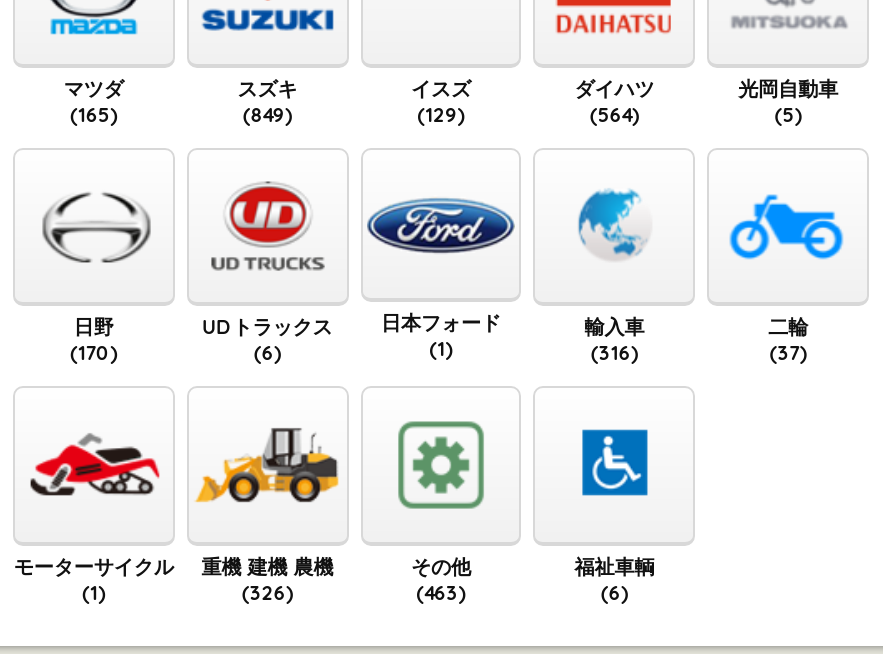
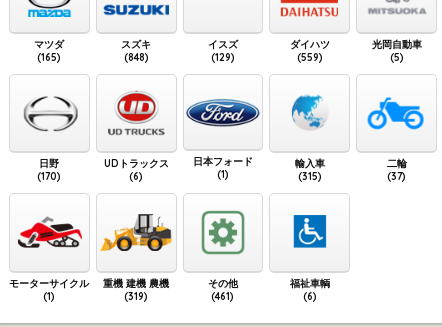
- (849)
+ (848)

- (564)
+ (559)

- (316)
+ (315)

- (326)
+ (319)

- (463)
+ (461)
